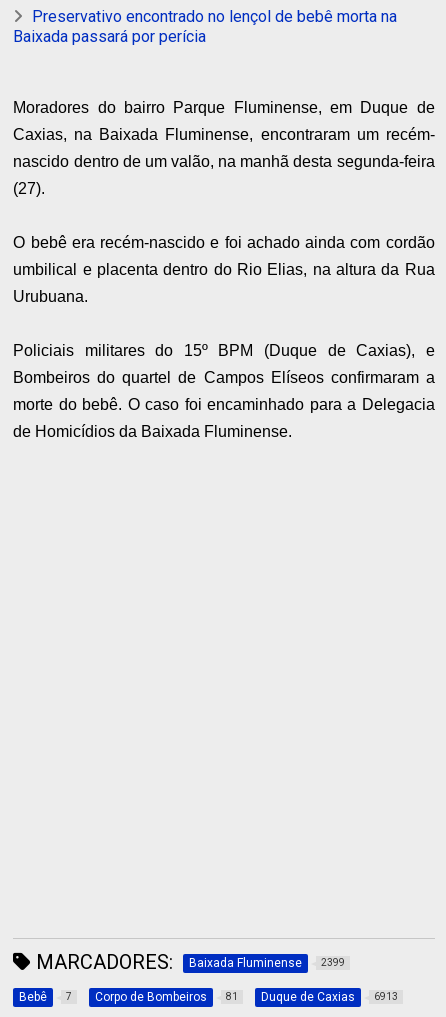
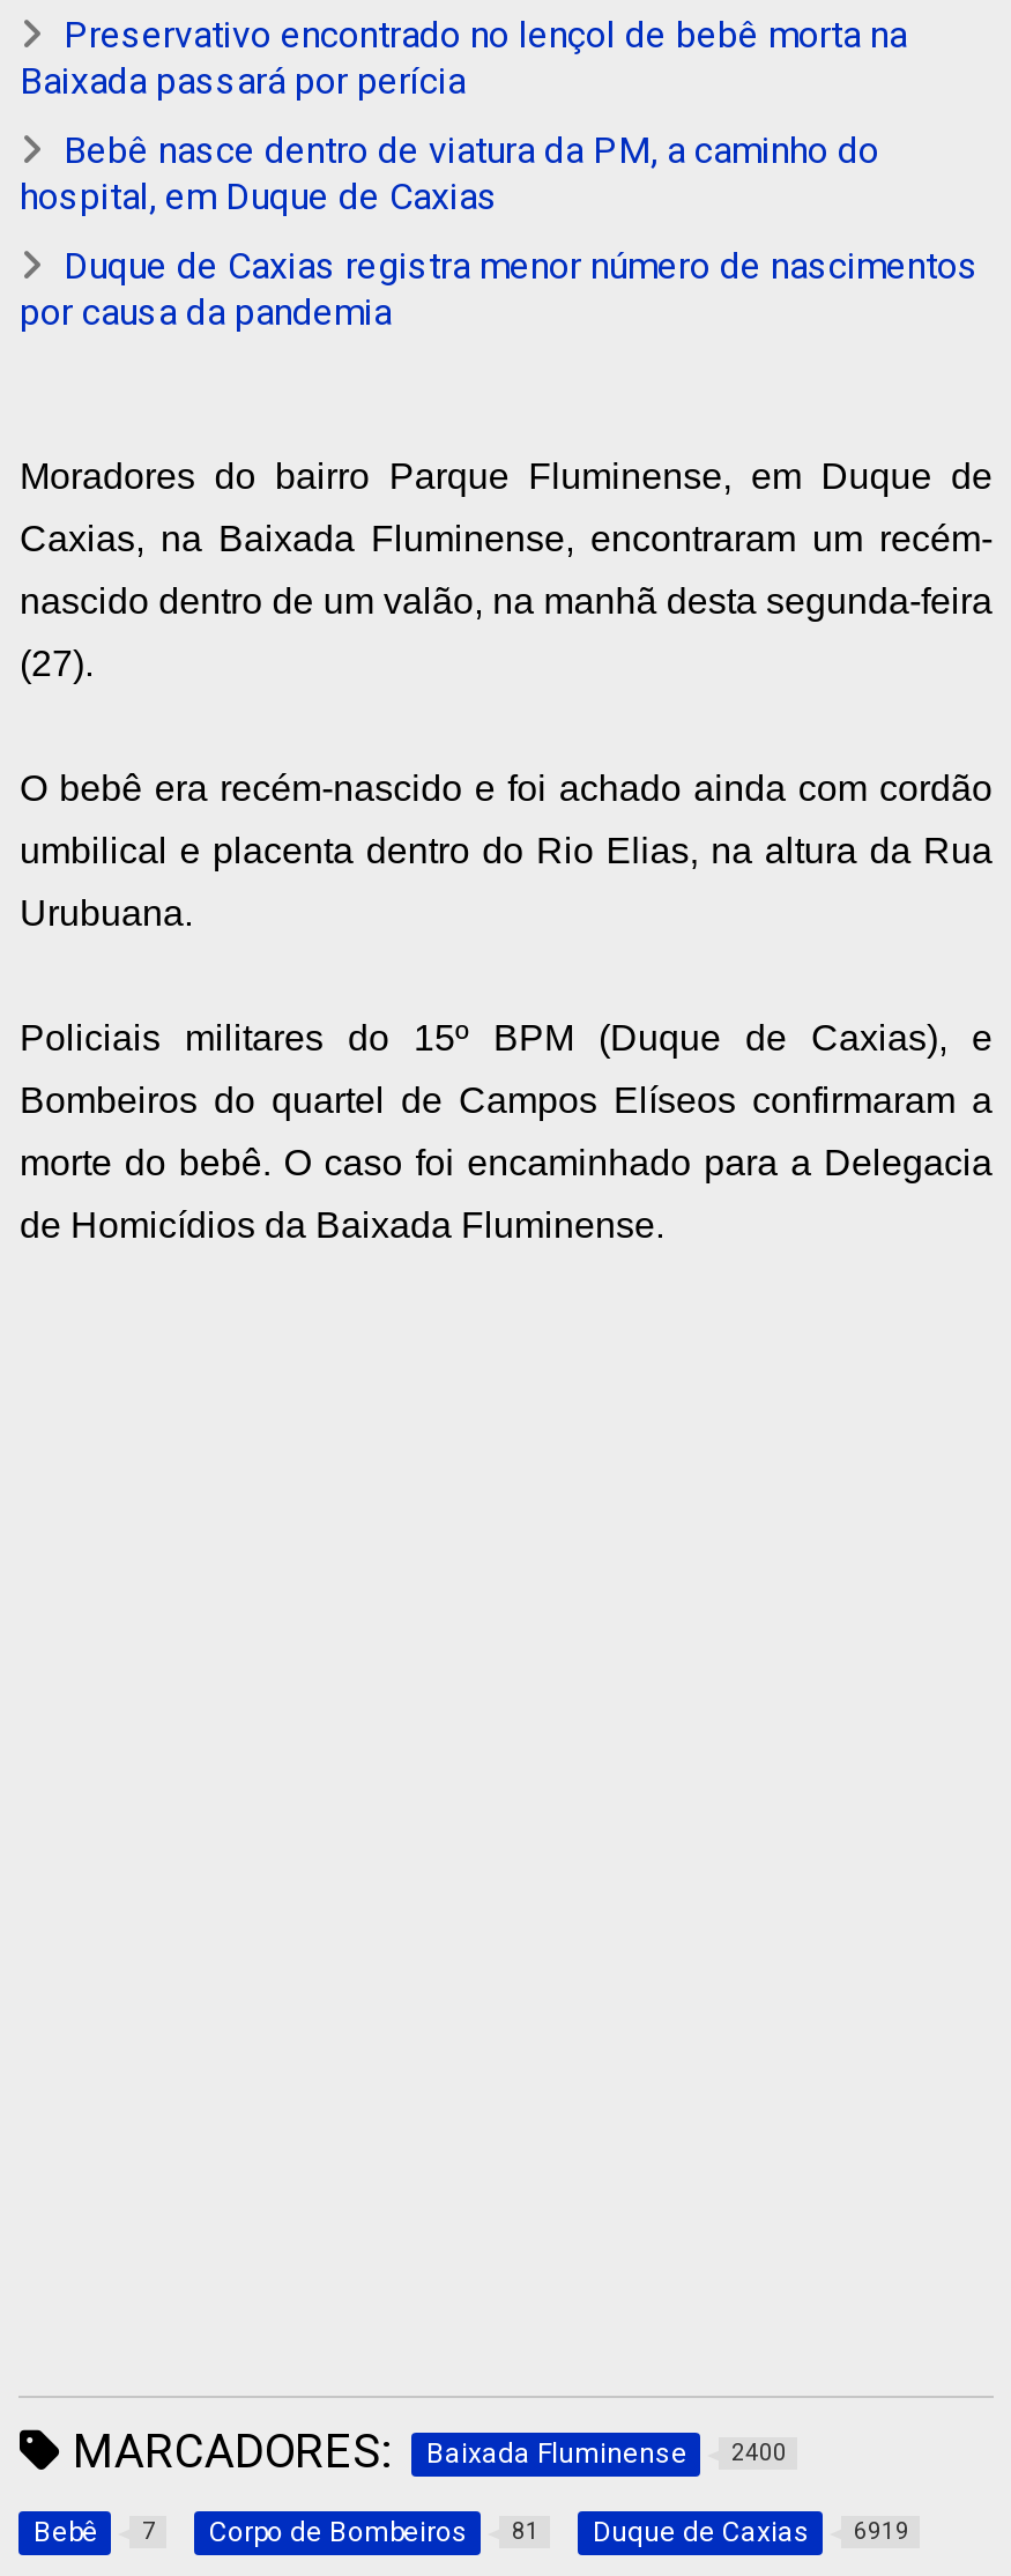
+ Bebê nasce dentro de viatura da PM, a caminho do
+ hospital, em Duque de Caxias
+ Duque de Caxias registra menor número de nascimentos
+ por causa da pandemia

- MARCADORES: Baixada Fluminense 2399
+ MARCADORES: Baixada Fluminense 2400

- Duque de Caxias 6913
+ Duque de Caxias 6919
